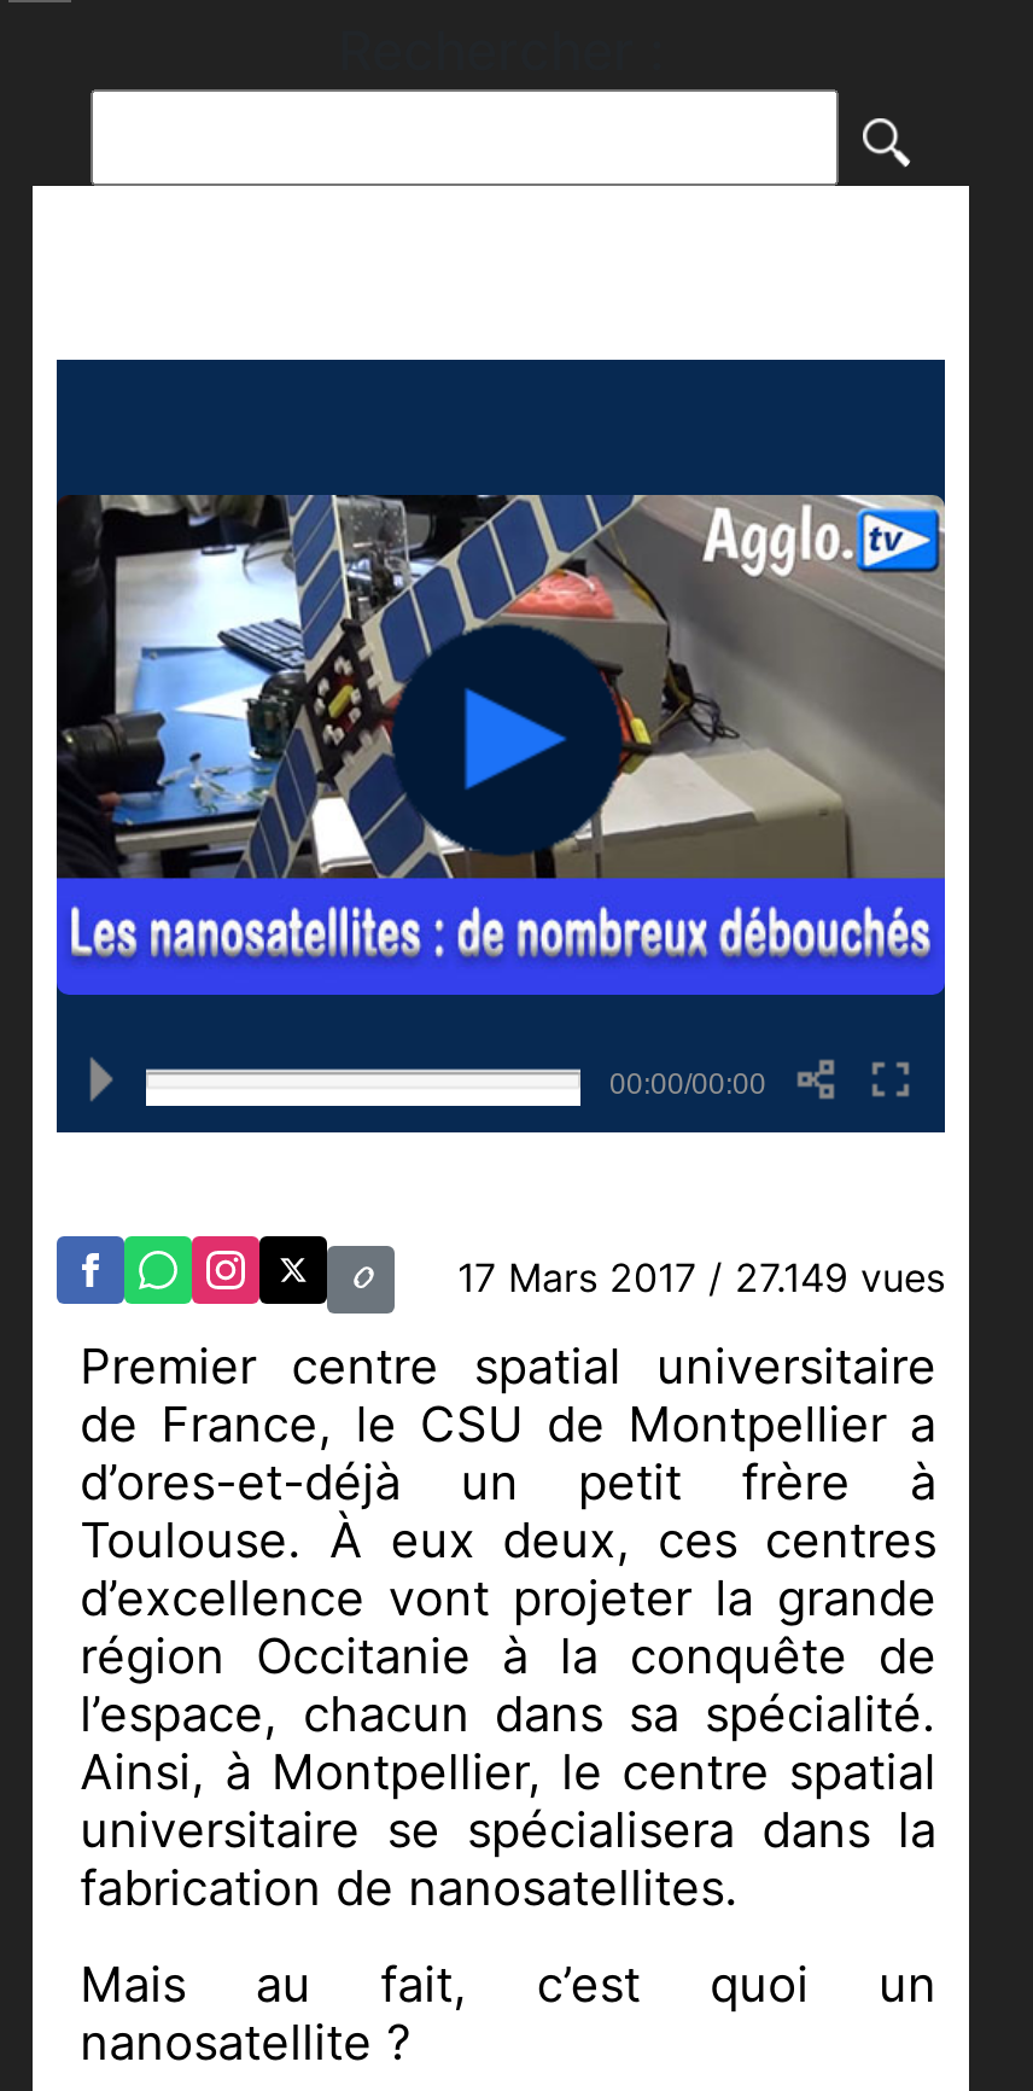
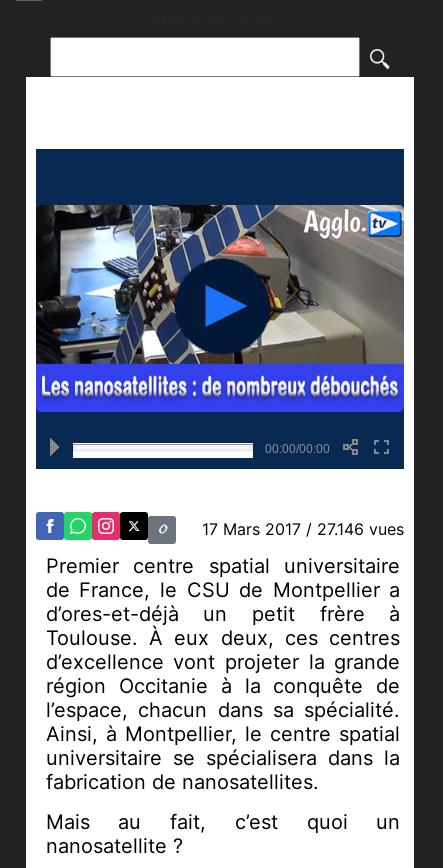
- 17 Mars 2017 / 27.149 vues
+ 17 Mars 2017 / 27.146 vues
